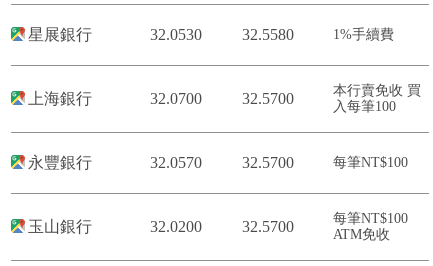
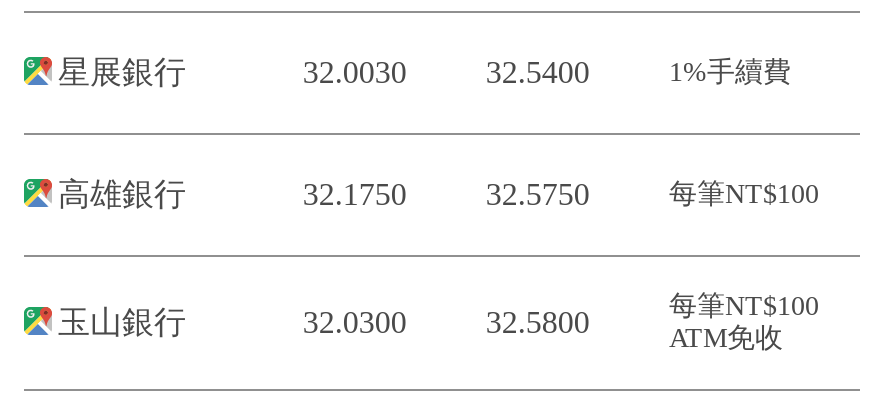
- 32.0530
+ 32.0030

- 32.5580
+ 32.5400

- 上海銀行
- 32.0700
- 32.5700
- 本行賣免收 買
- 入每筆100
- 永豐銀行
- 32.0570
- 32.5700
+ 高雄銀行
+ 32.1750
+ 32.5750

- 32.0200
+ 32.0300

- 32.5700
+ 32.5800
